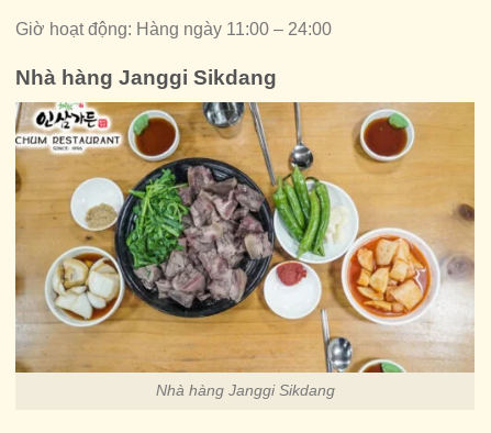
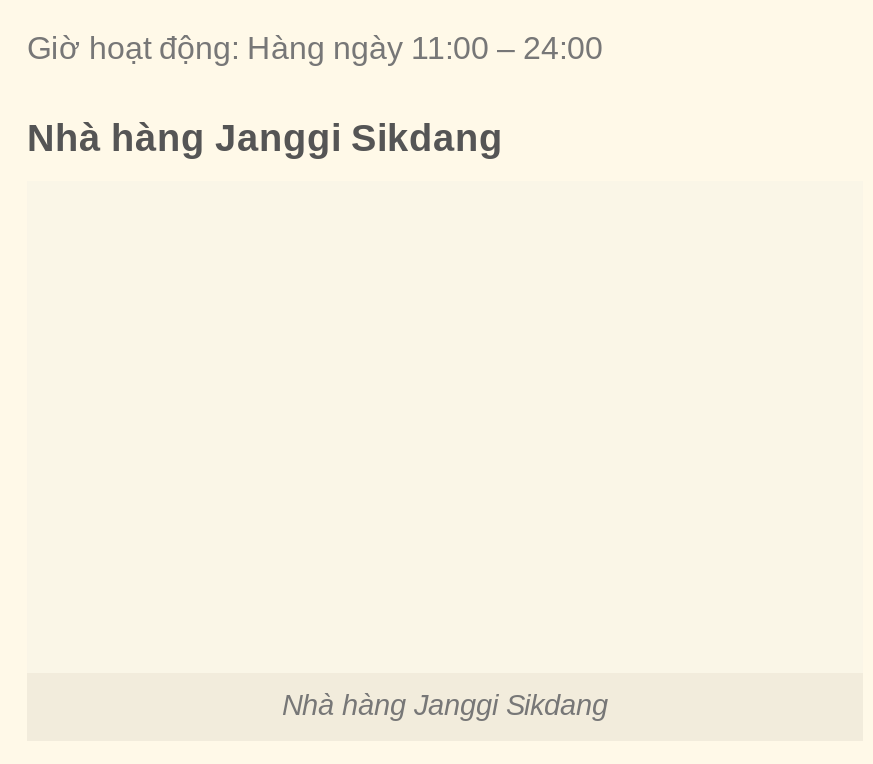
- [image]
